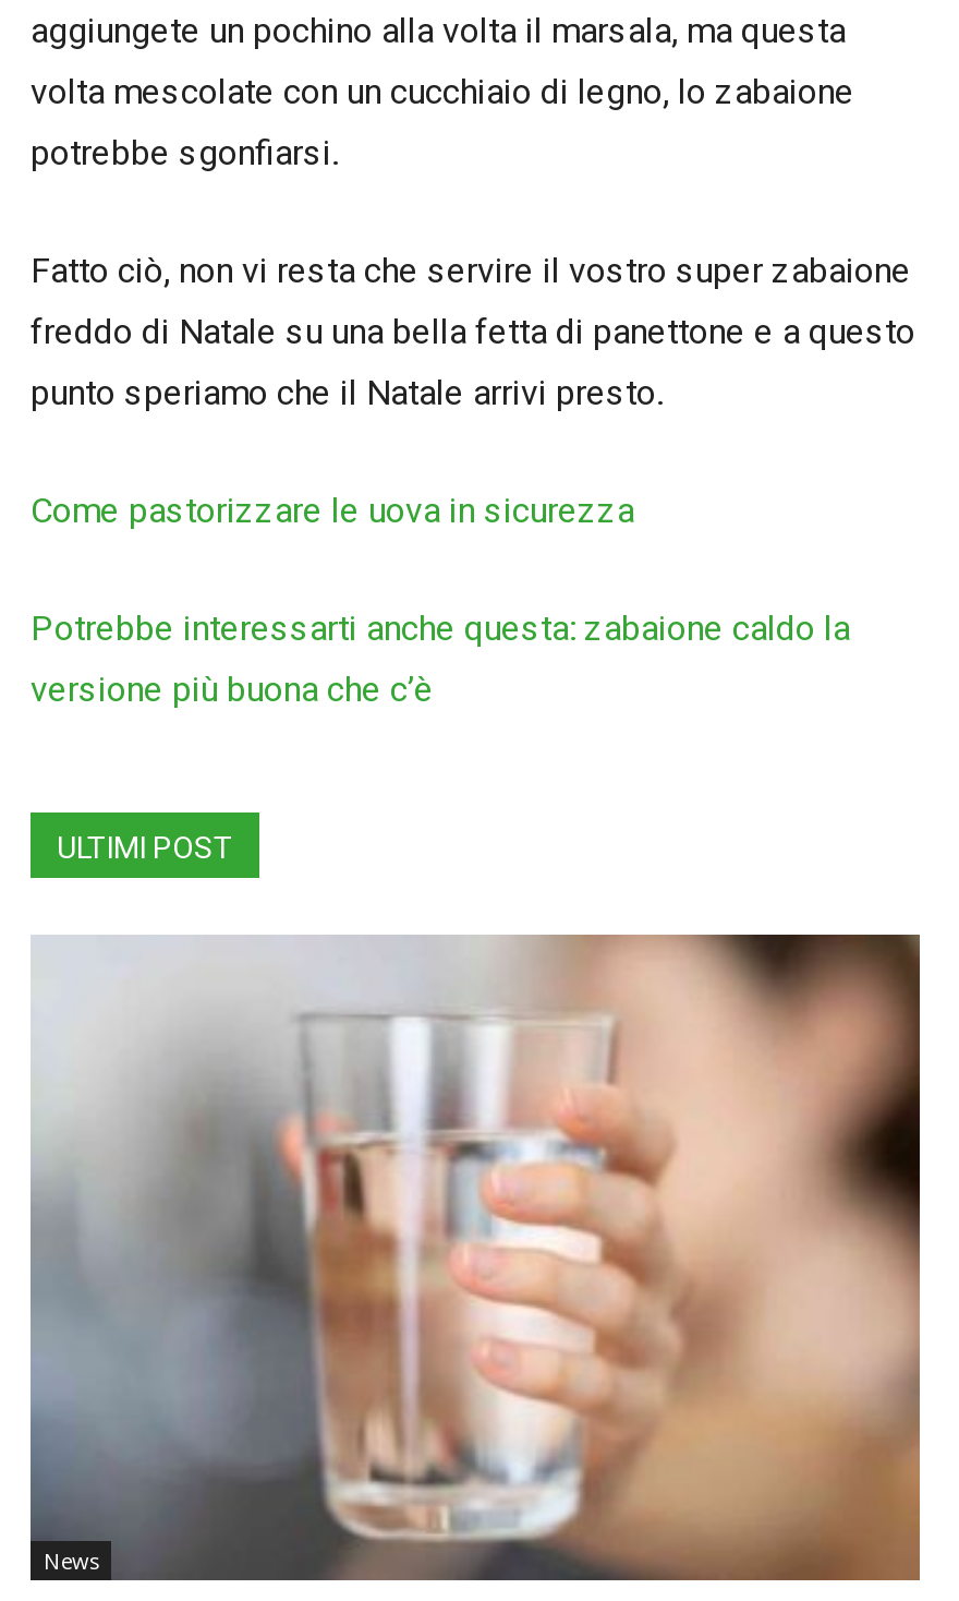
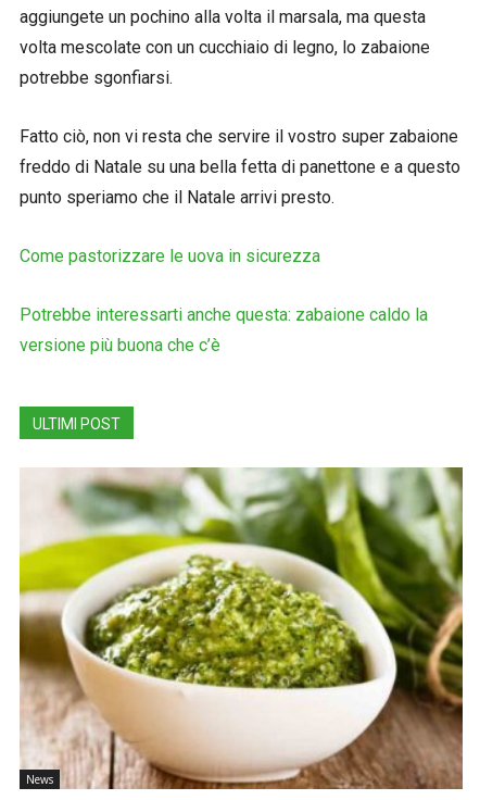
- [image]
+ [image]
